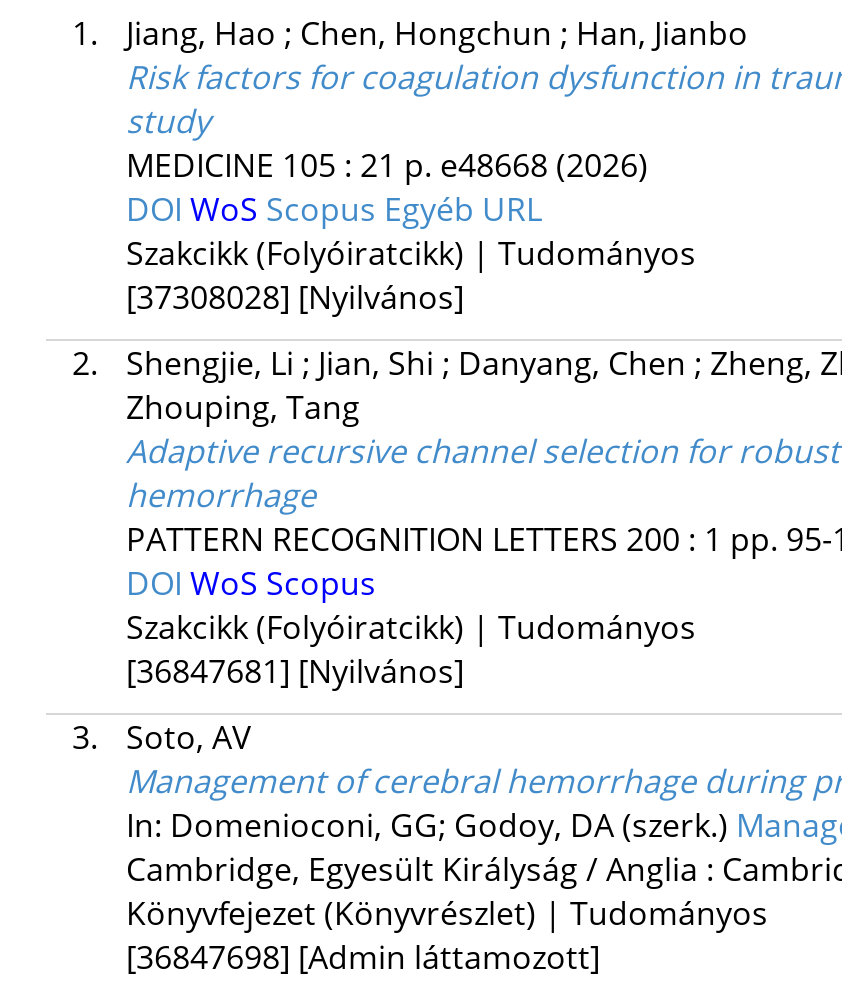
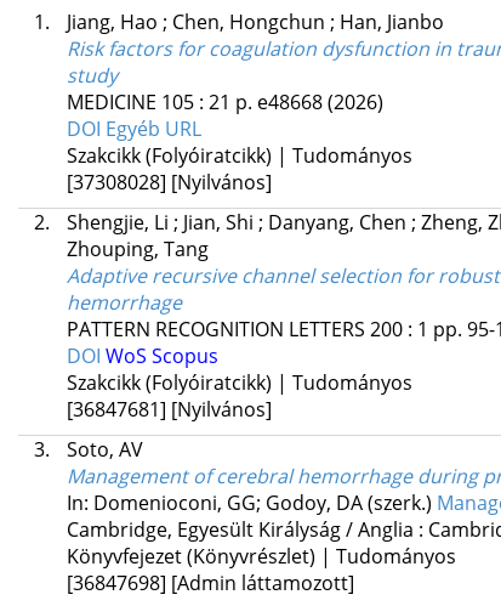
- DOI WoS Scopus Egyéb URL
+ DOI Egyéb URL
